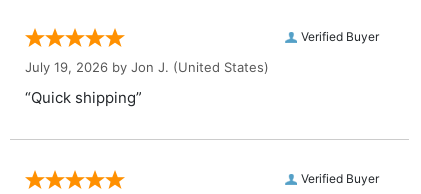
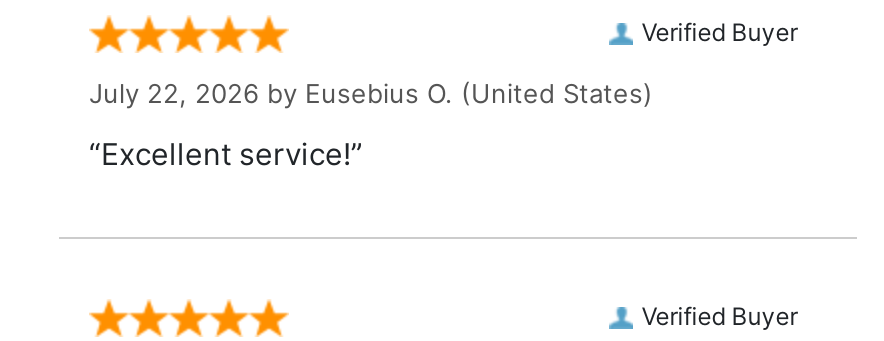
- July 19, 2026 by Jon J. (United States)
+ July 22, 2026 by Eusebius O. (United States)

- “Quick shipping”
+ “Excellent service!”
